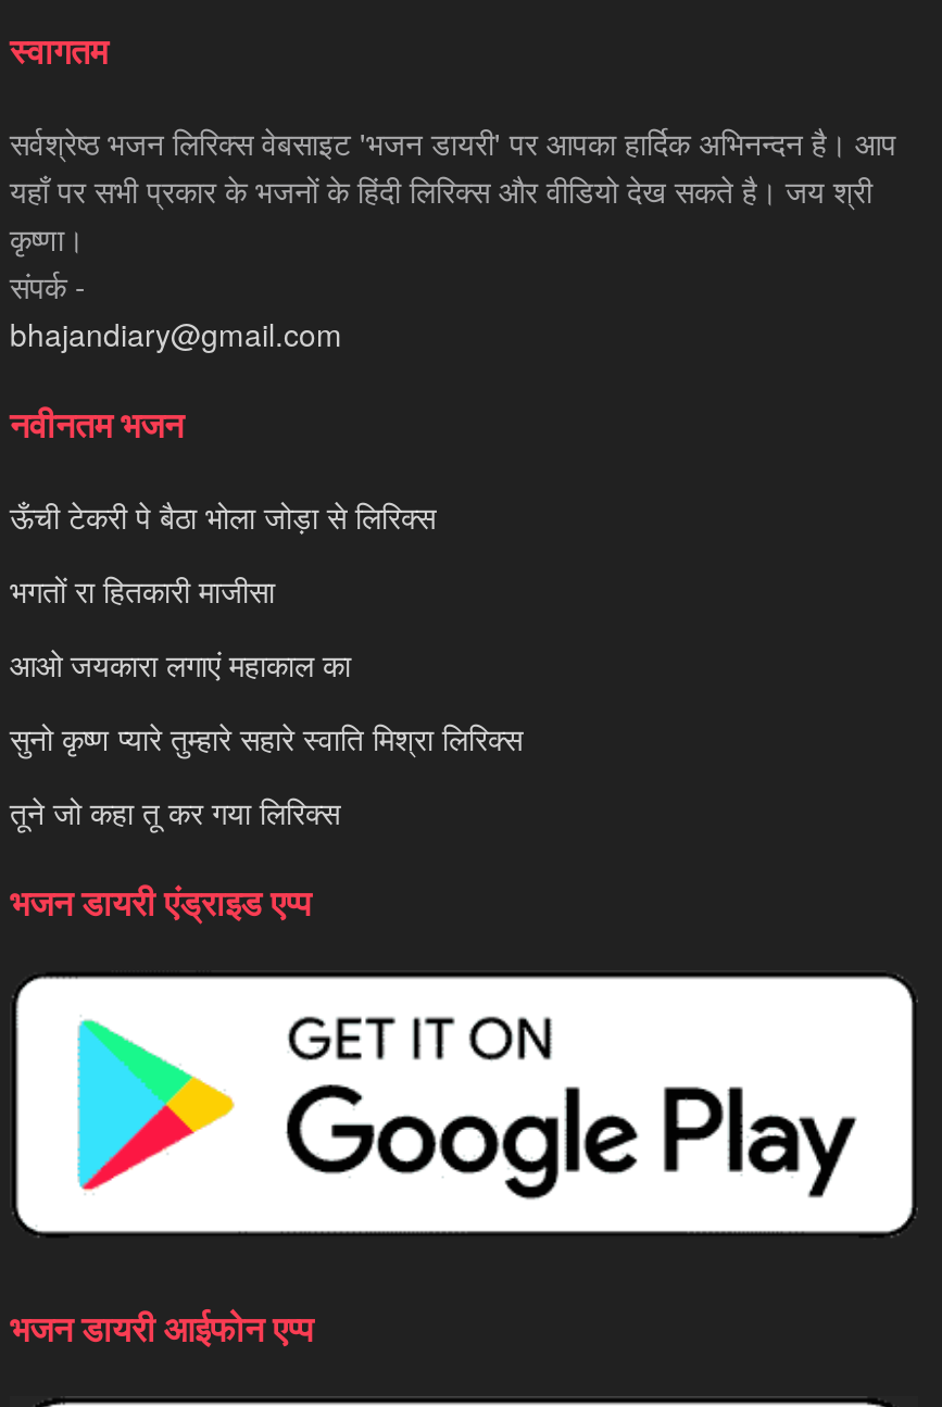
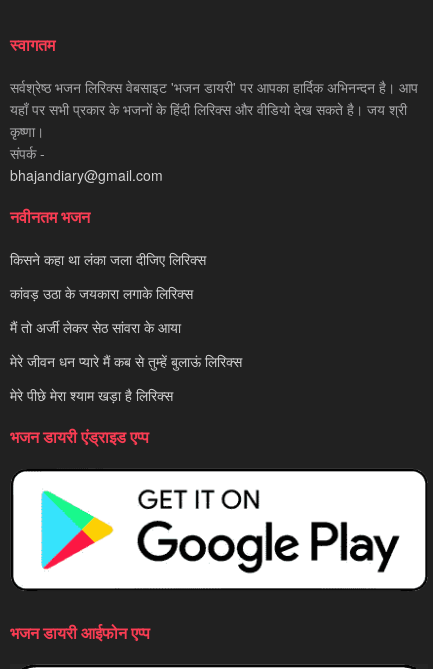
- ऊँची टेकरी पे बैठा भोला जोड़ा से लिरिक्स
+ किसने कहा था लंका जला दीजिए लिरिक्स

- भगतों रा हितकारी माजीसा
+ कांवड़ उठा के जयकारा लगाके लिरिक्स

- आओ जयकारा लगाएं महाकाल का
+ मैं तो अर्जी लेकर सेठ सांवरा के आया

- सुनो कृष्ण प्यारे तुम्हारे सहारे स्वाति मिश्रा लिरिक्स
+ मेरे जीवन धन प्यारे मैं कब से तुम्हें बुलाऊं लिरिक्स

- तूने जो कहा तू कर गया लिरिक्स
+ मेरे पीछे मेरा श्याम खड़ा है लिरिक्स
